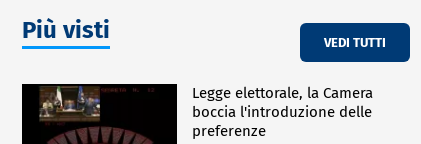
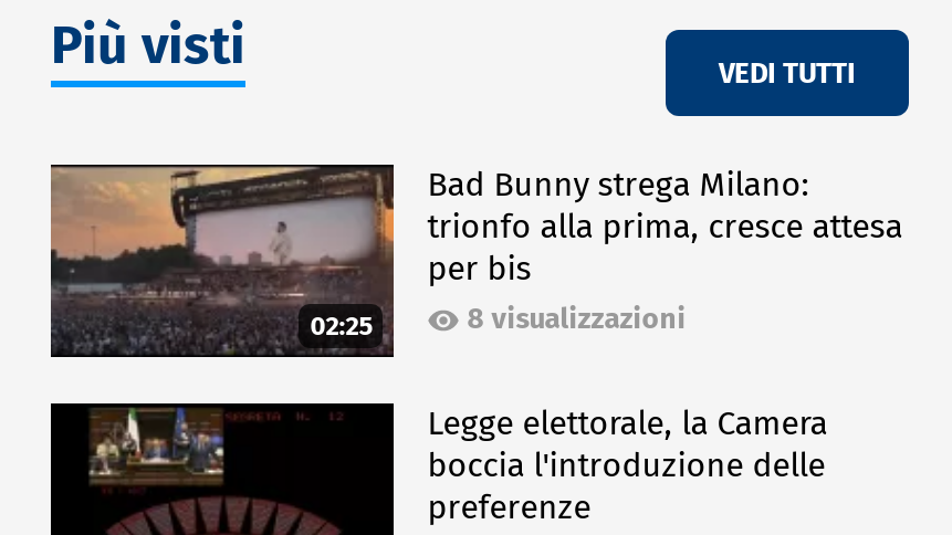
+ [image]
+ 02:25

+ Bad Bunny strega Milano:
+ trionfo alla prima, cresce attesa
+ per bis
+ 8 visualizzazioni
